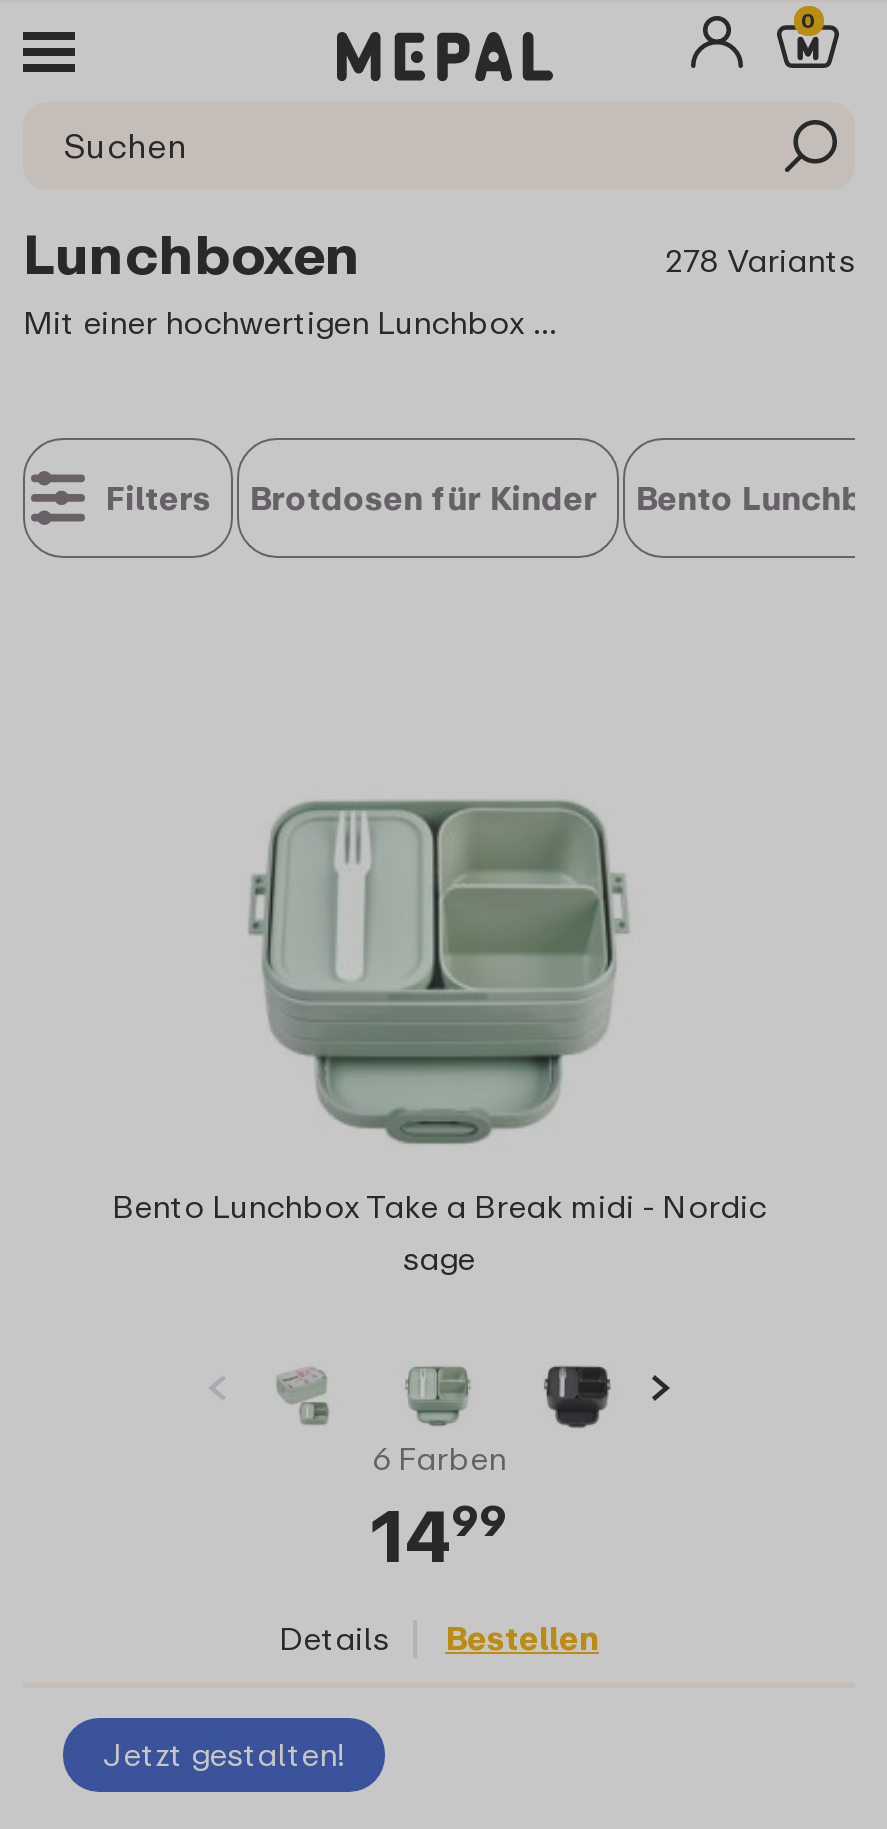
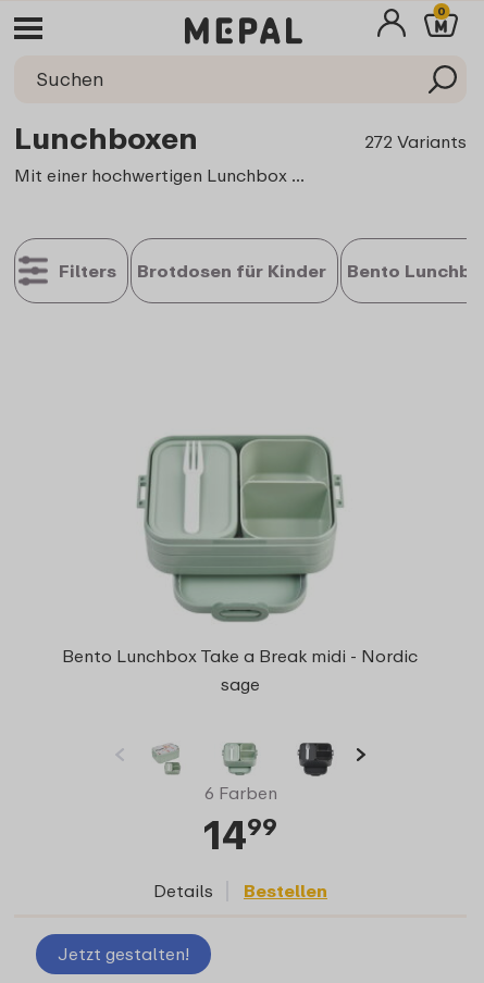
- 278 Variants
+ 272 Variants
